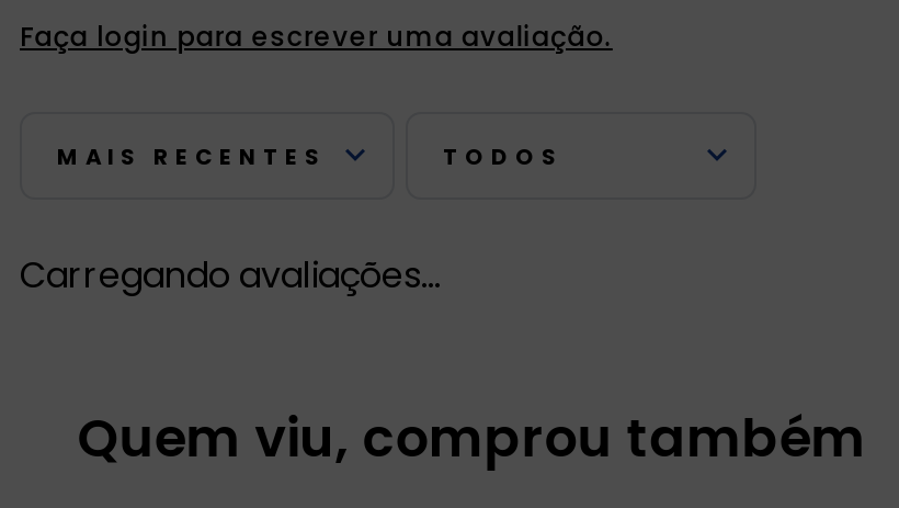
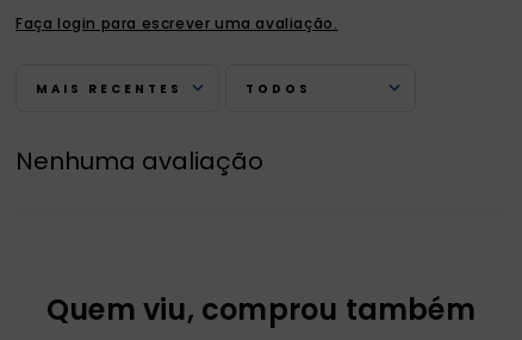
- Carregando avaliações…
+ Nenhuma avaliação
